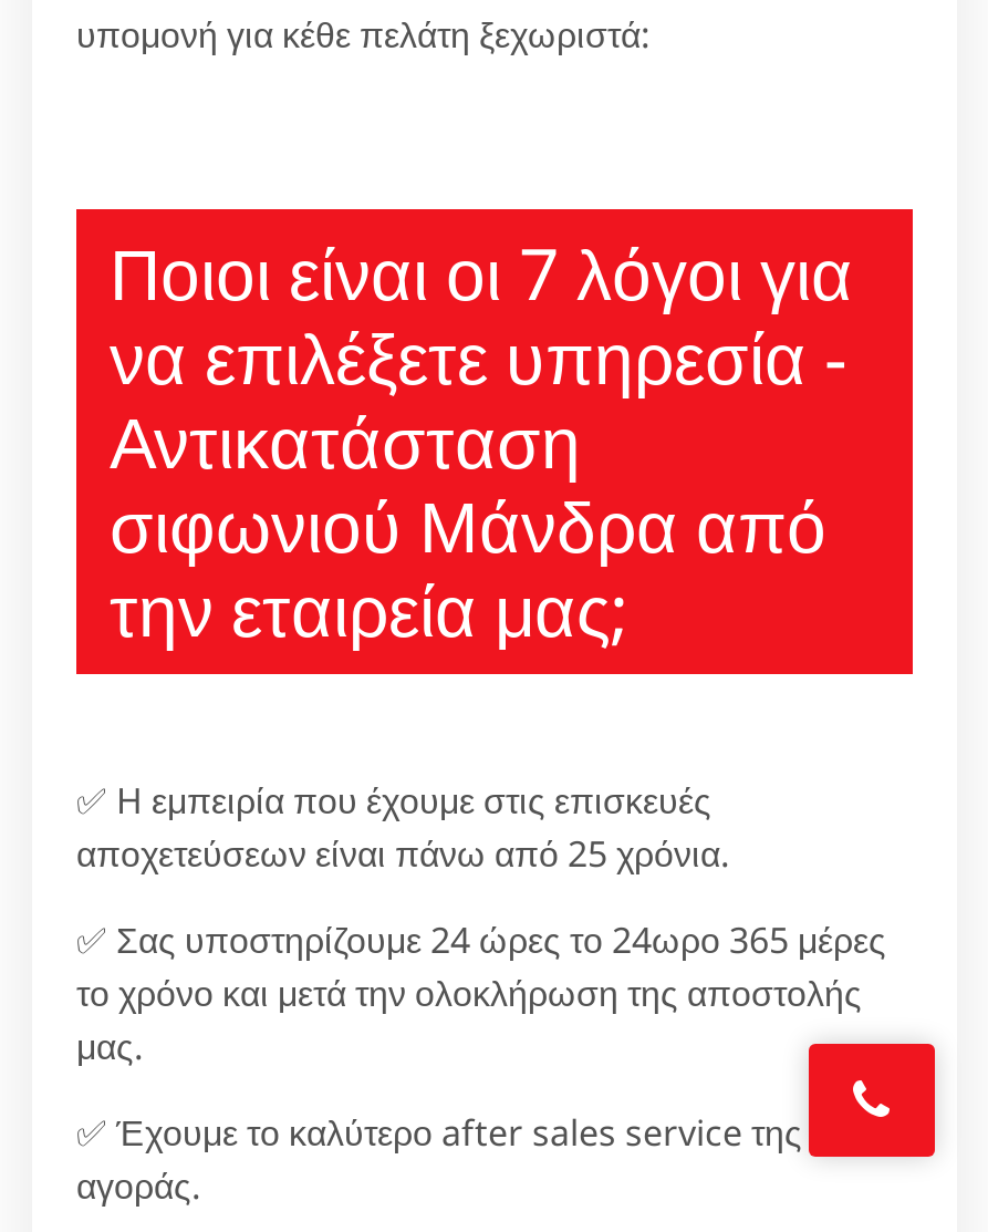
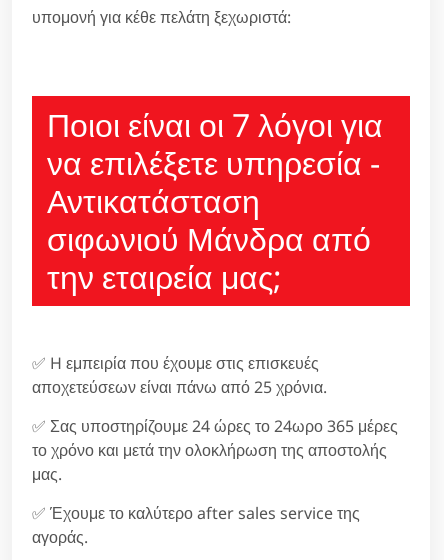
- [image]
